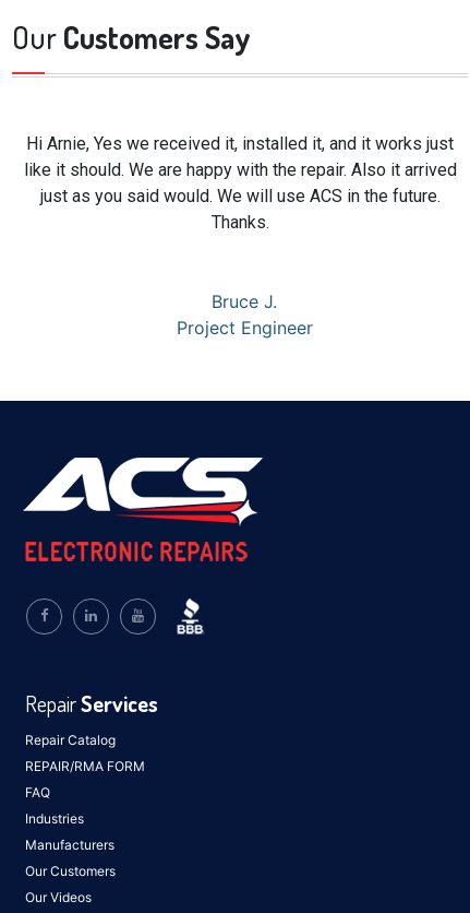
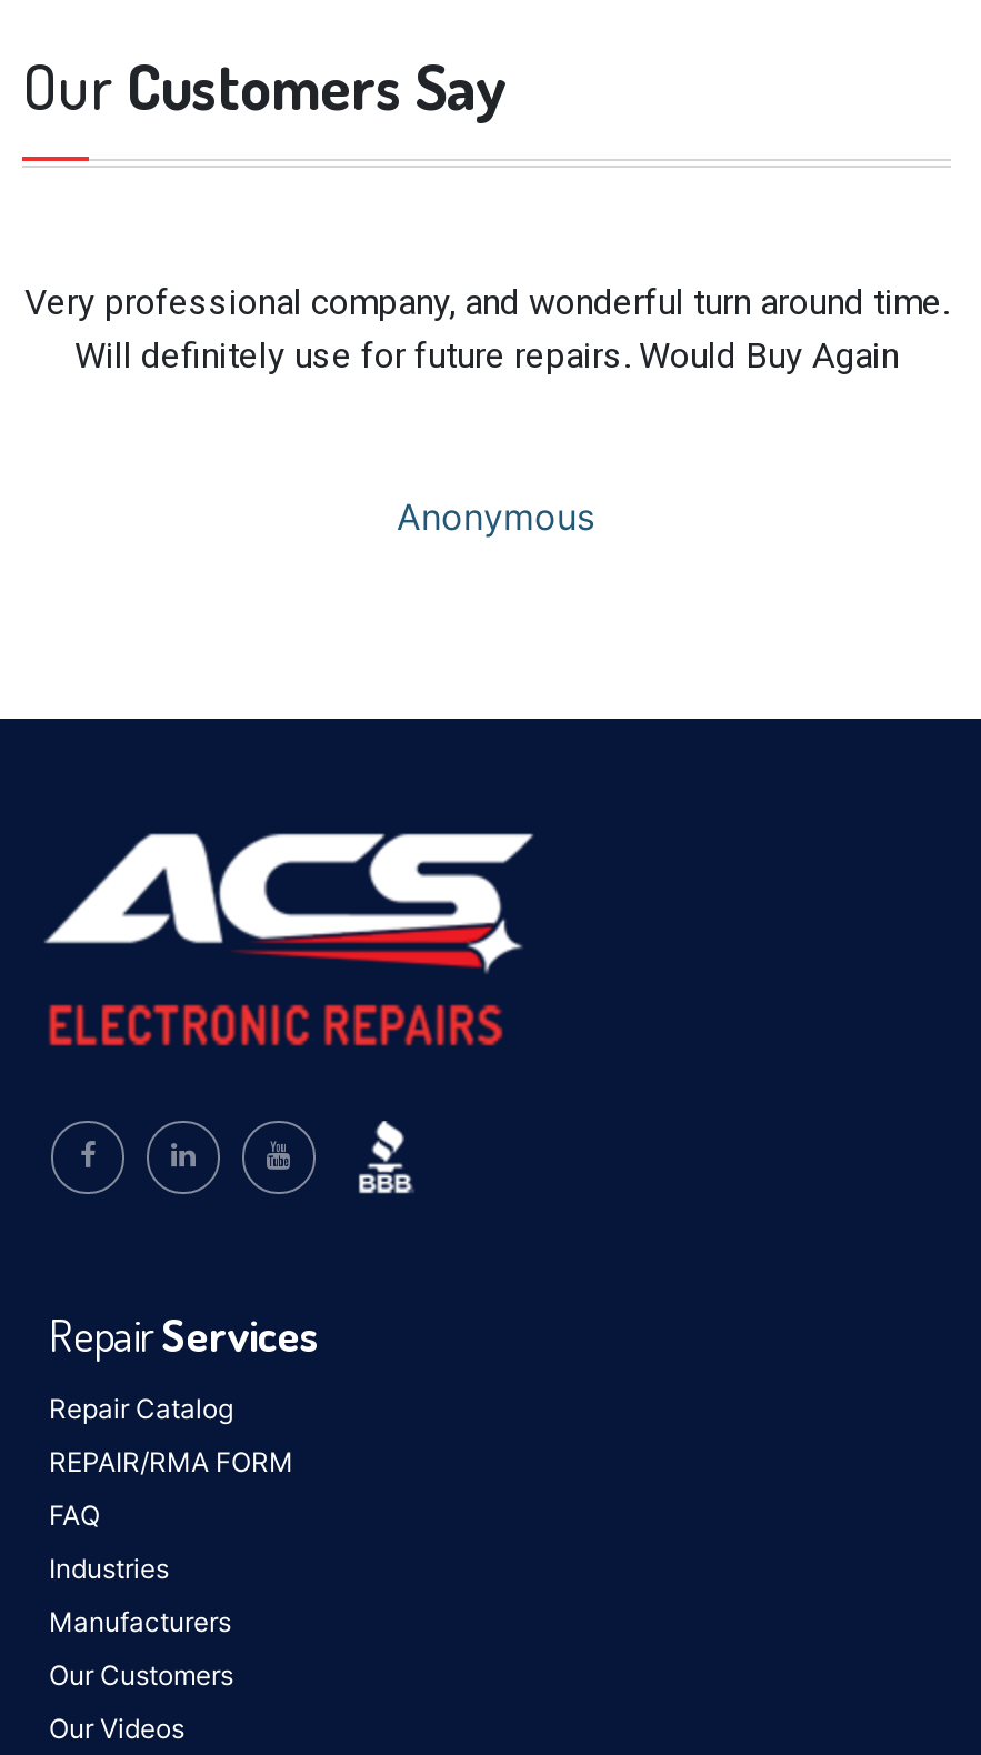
- Hi Arnie, Yes we received it, installed it, and it works just
- like it should. We are happy with the repair. Also it arrived
- just as you said would. We will use ACS in the future.
- Thanks.
+ Very professional company, and wonderful turn around time.
+ Will definitely use for future repairs. Would Buy Again

- Bruce J.
- Project Engineer
+ Anonymous
